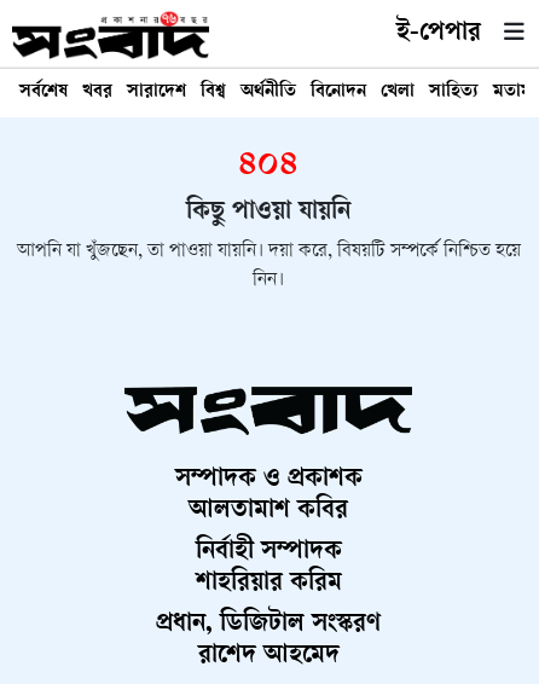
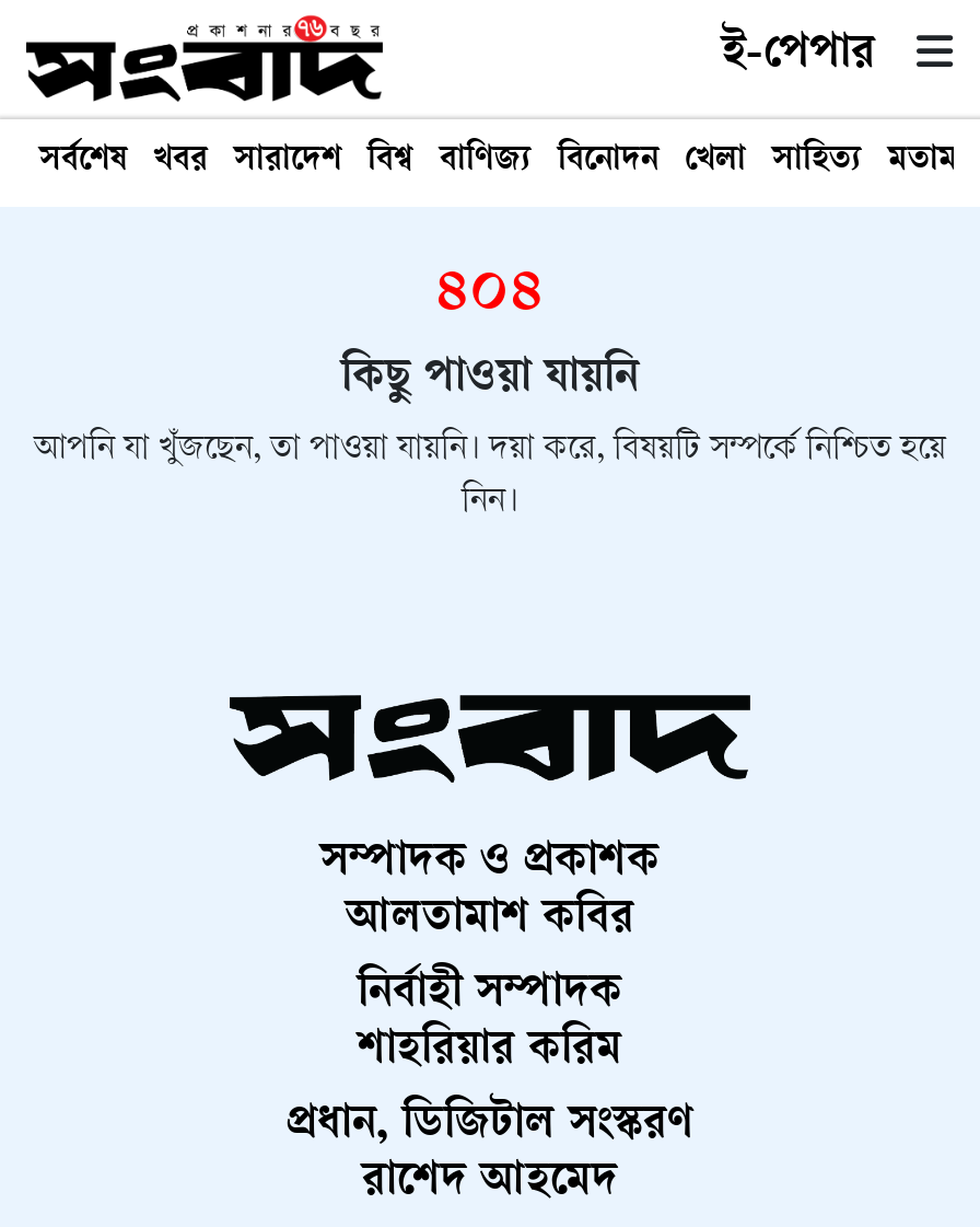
- অর্থনীতি
+ বাণিজ্য
